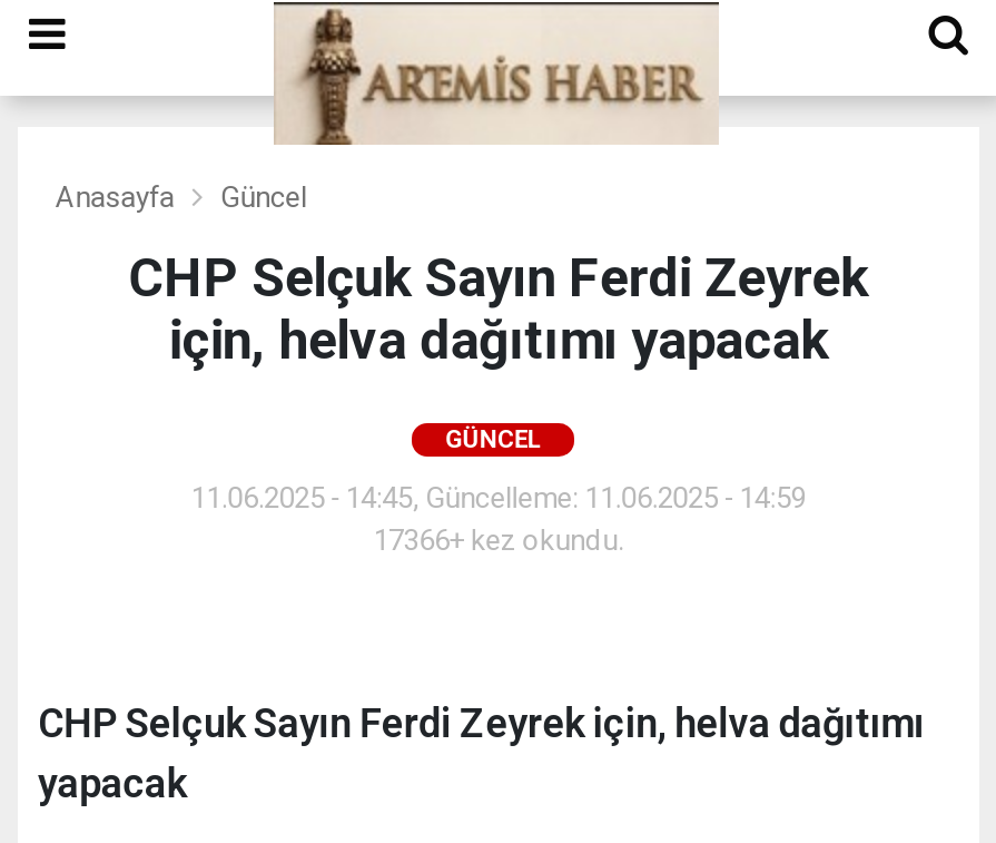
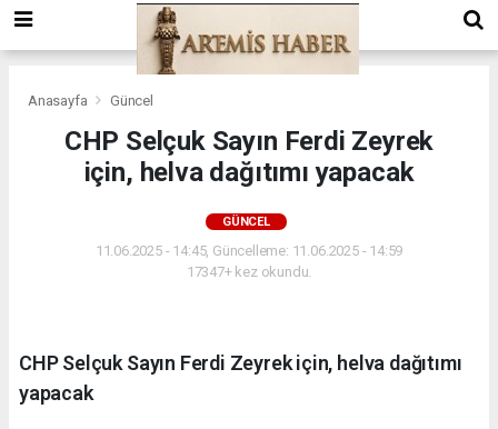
- 17366+ kez okundu.
+ 17347+ kez okundu.
